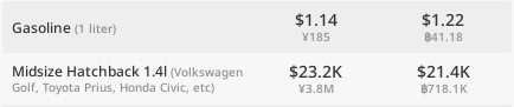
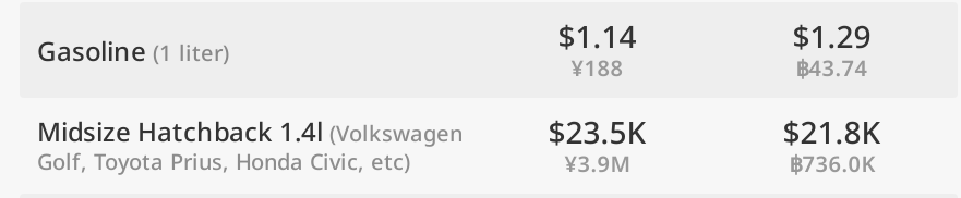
- $1.22
+ $1.29

- ¥185
+ ¥188

- ฿41.18
+ ฿43.74

- $23.2K
- ¥3.8M
+ $23.5K
+ ¥3.9M

- $21.4K
- ฿718.1K
+ $21.8K
+ ฿736.0K
